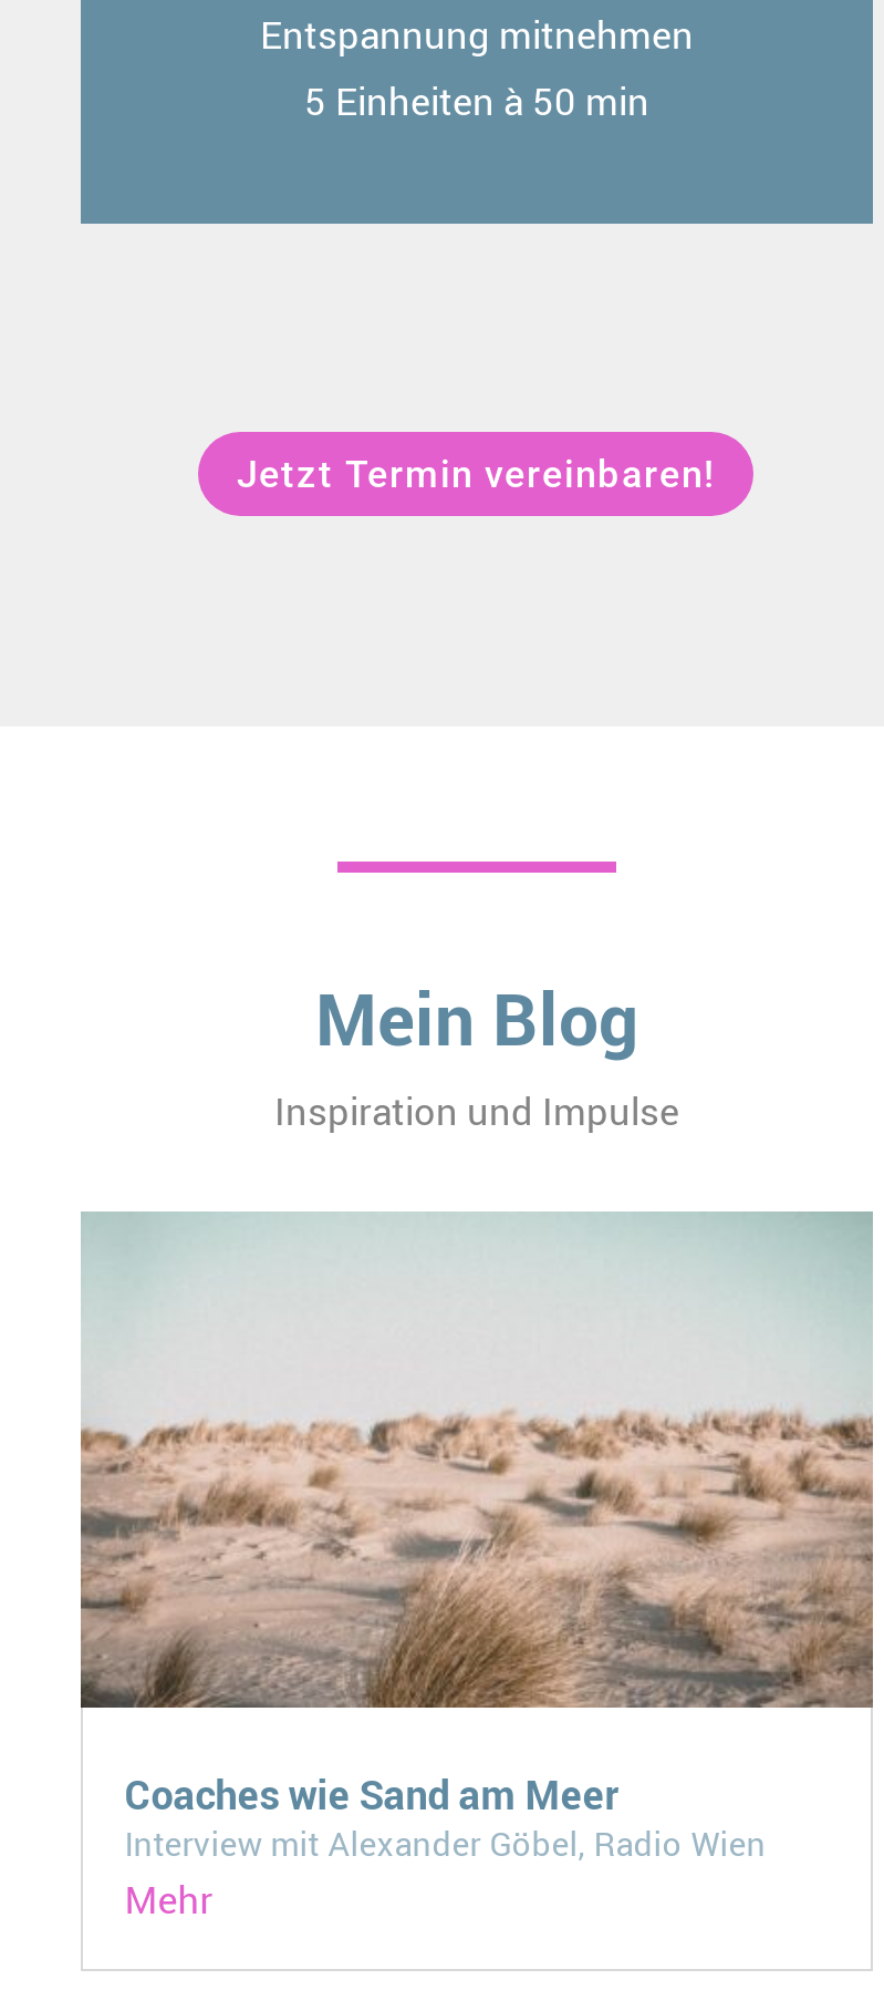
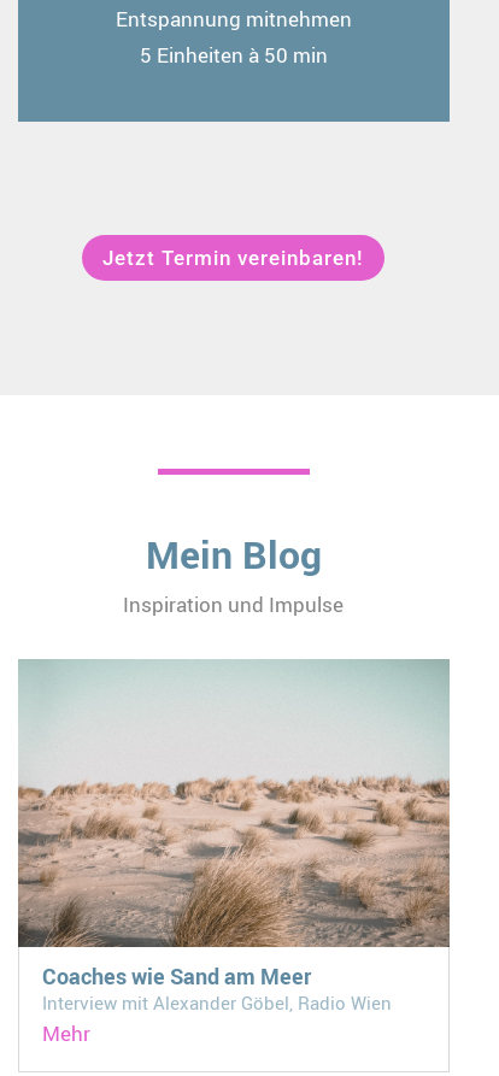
- [image]
+ [image]
